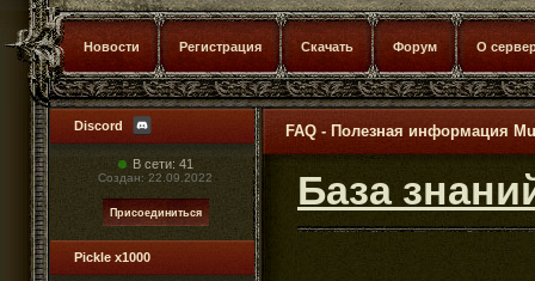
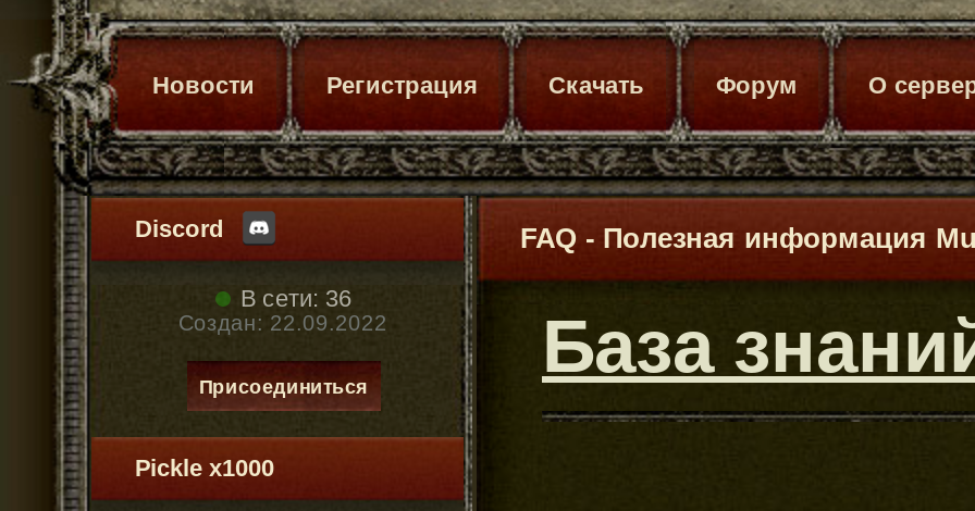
- В сети: 41
+ В сети: 36
